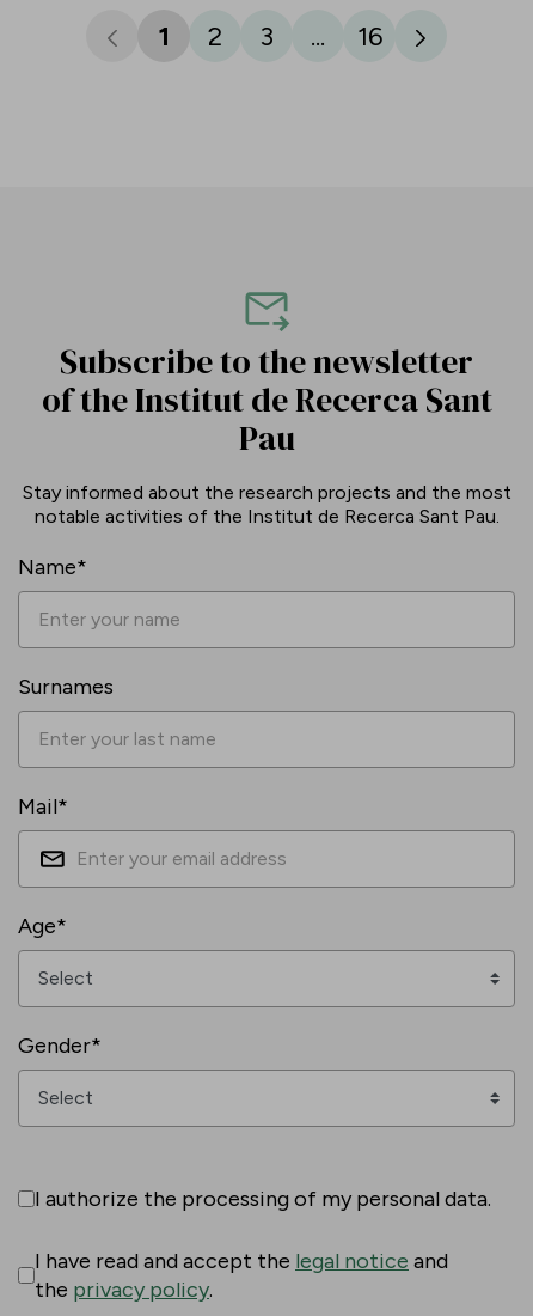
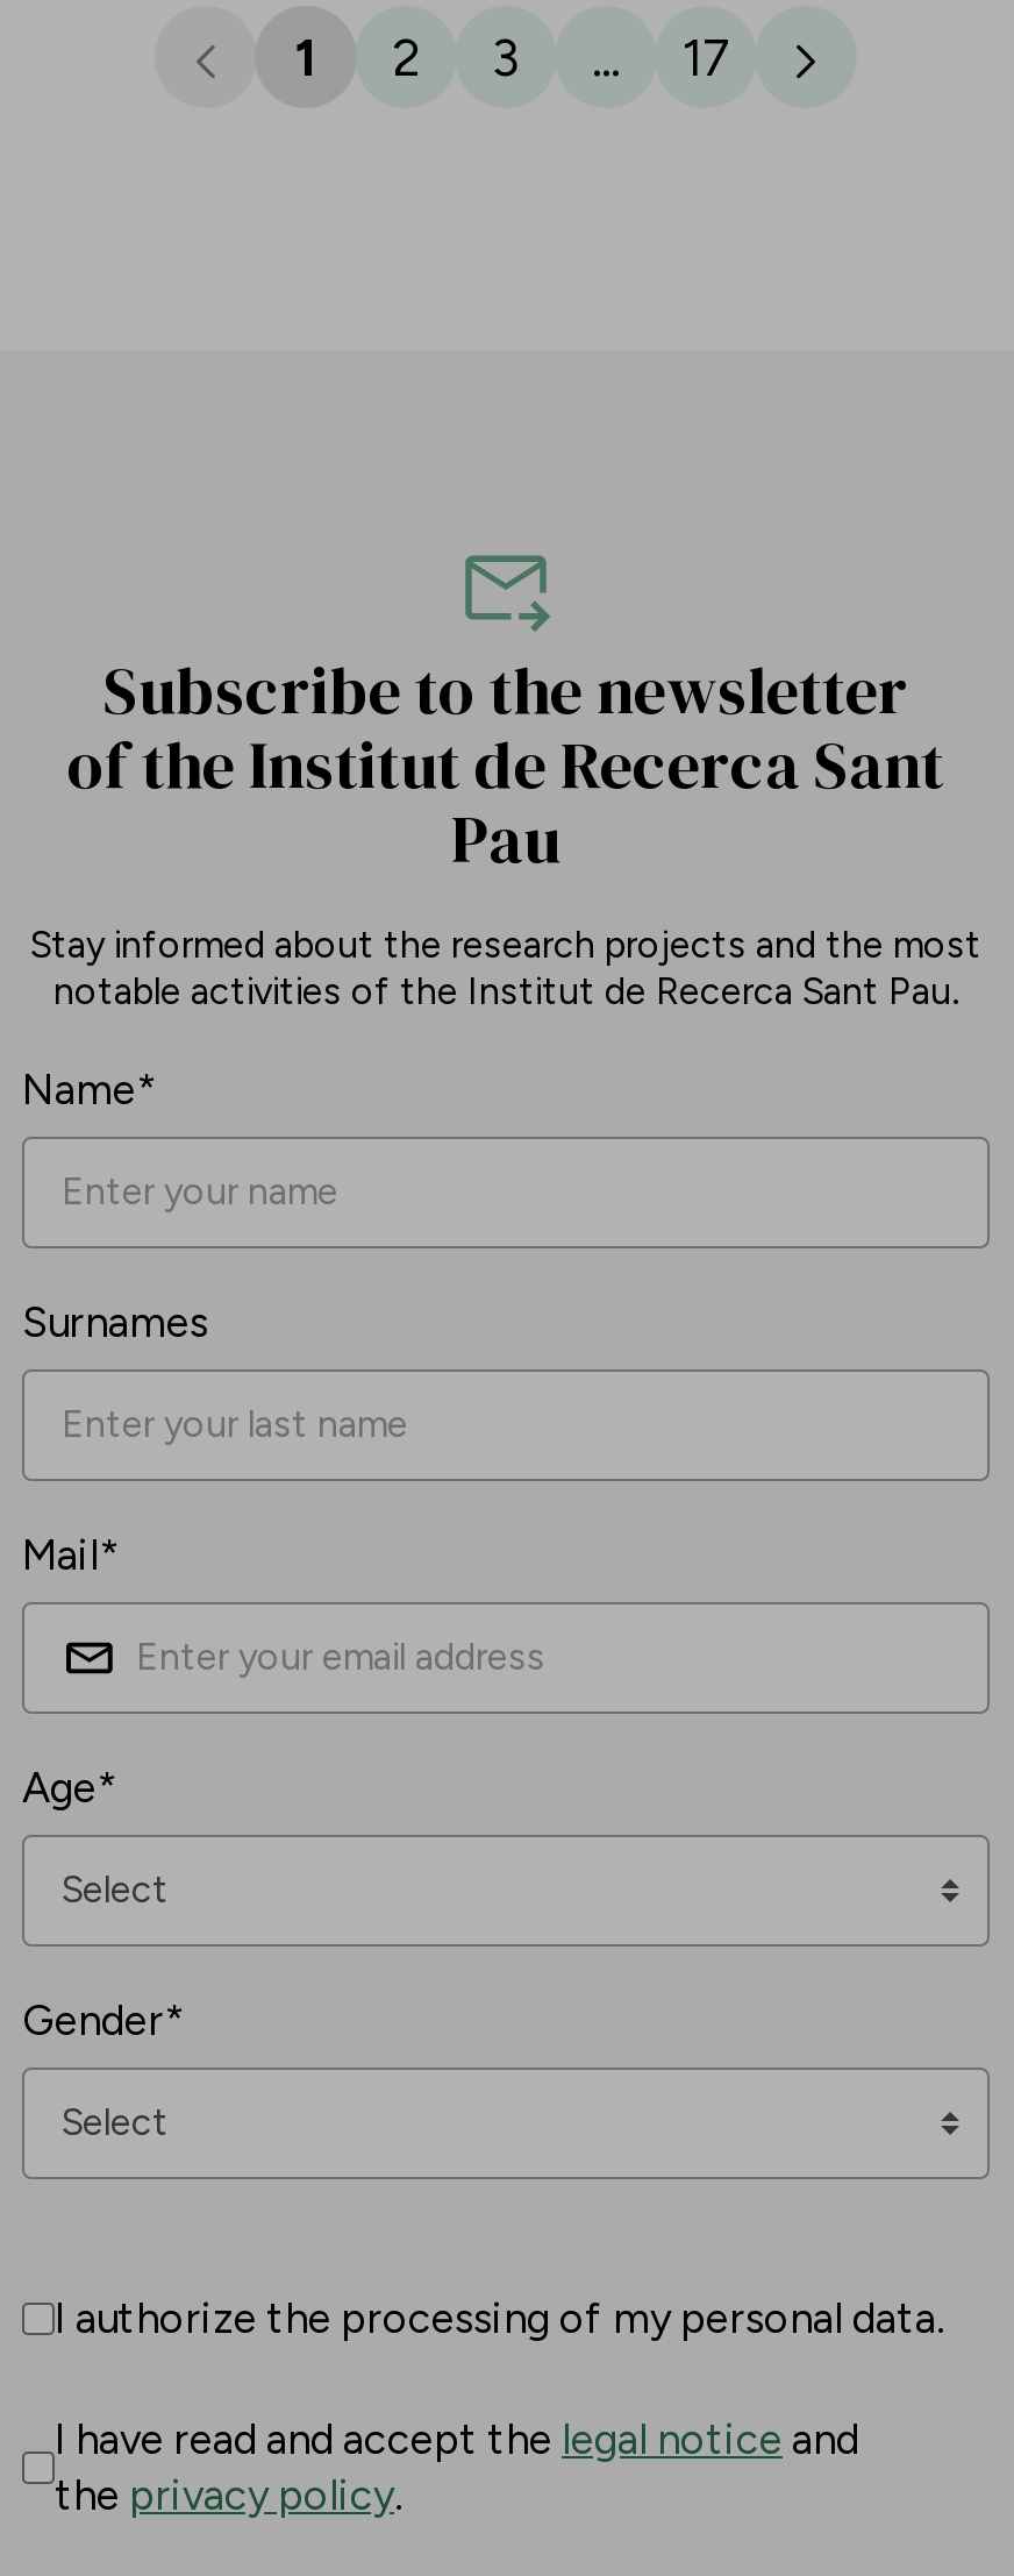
- 16
+ 17
